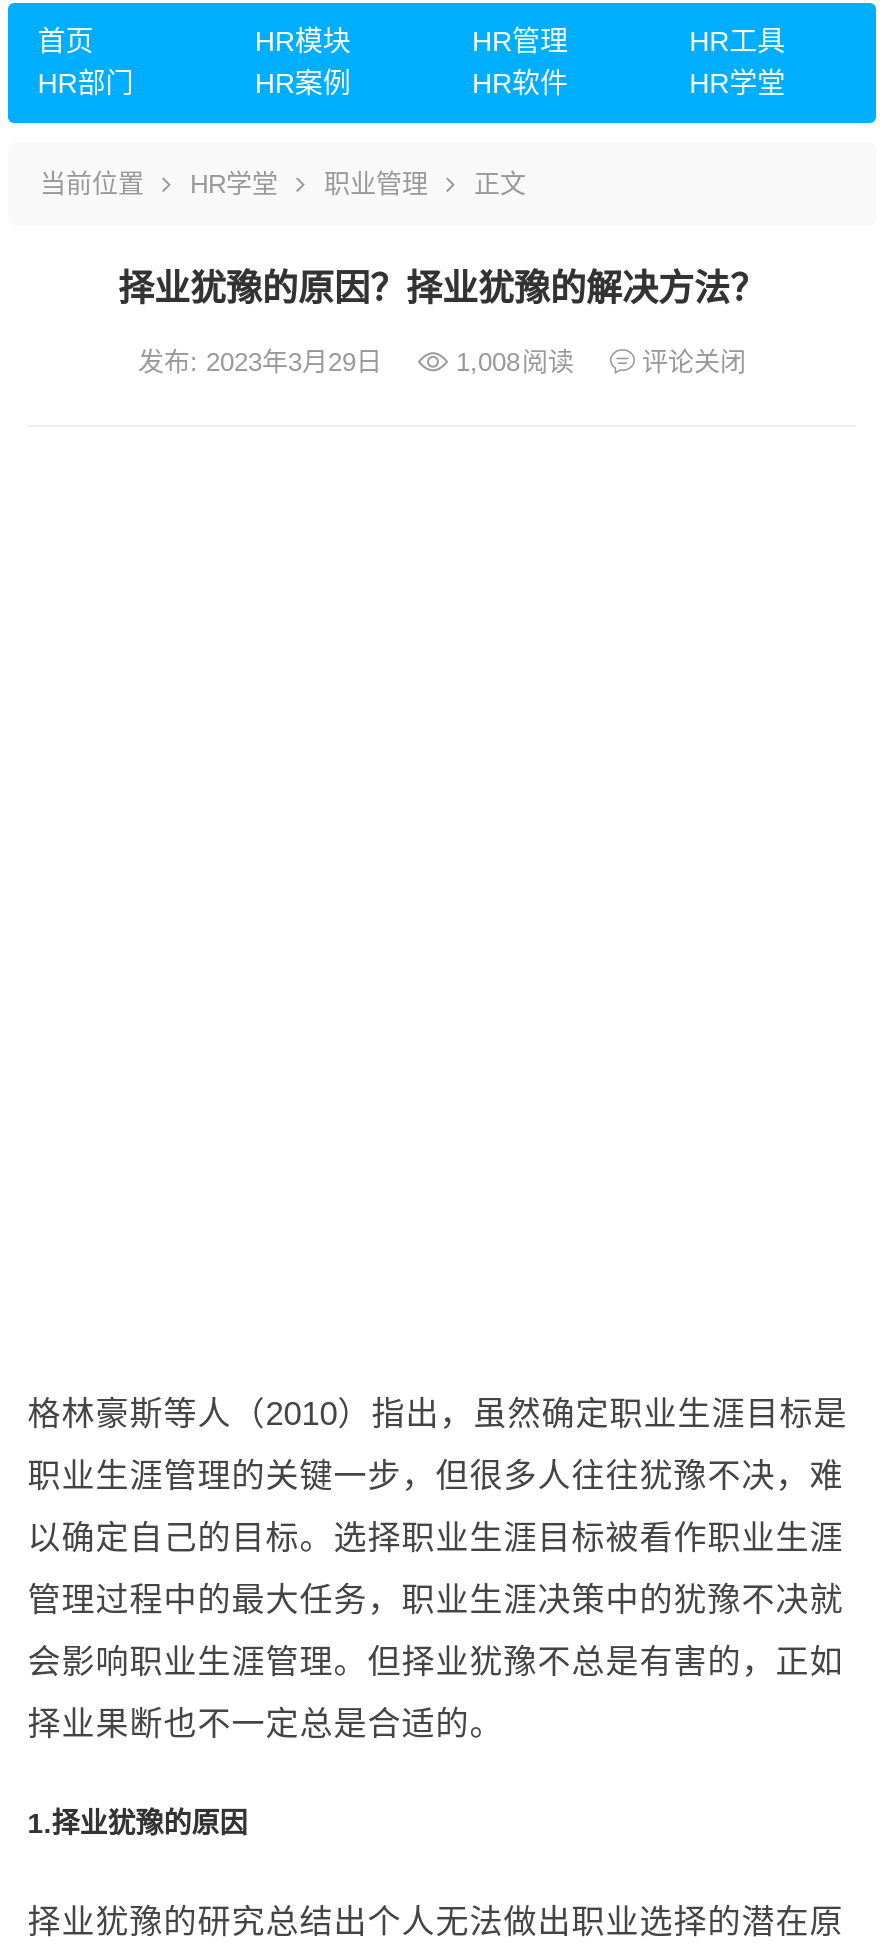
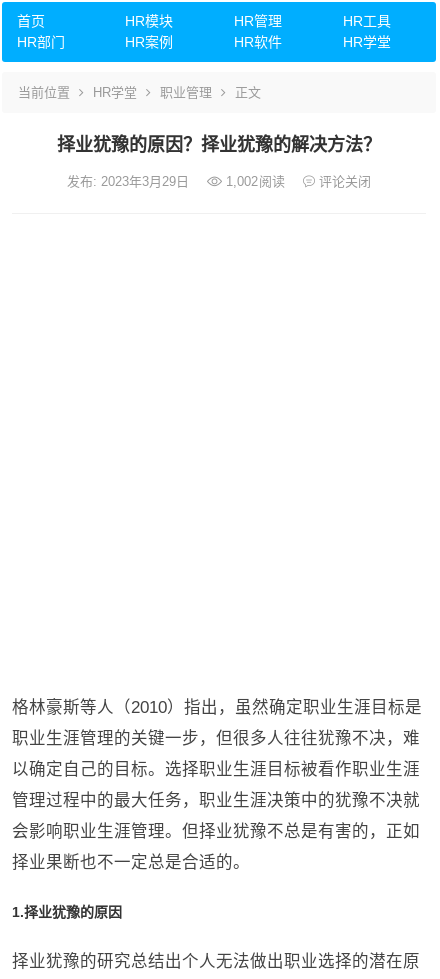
- 发布: 2023年3月29日 1,008阅读 评论关闭
+ 发布: 2023年3月29日 1,002阅读 评论关闭
